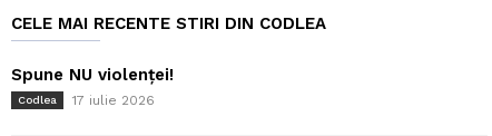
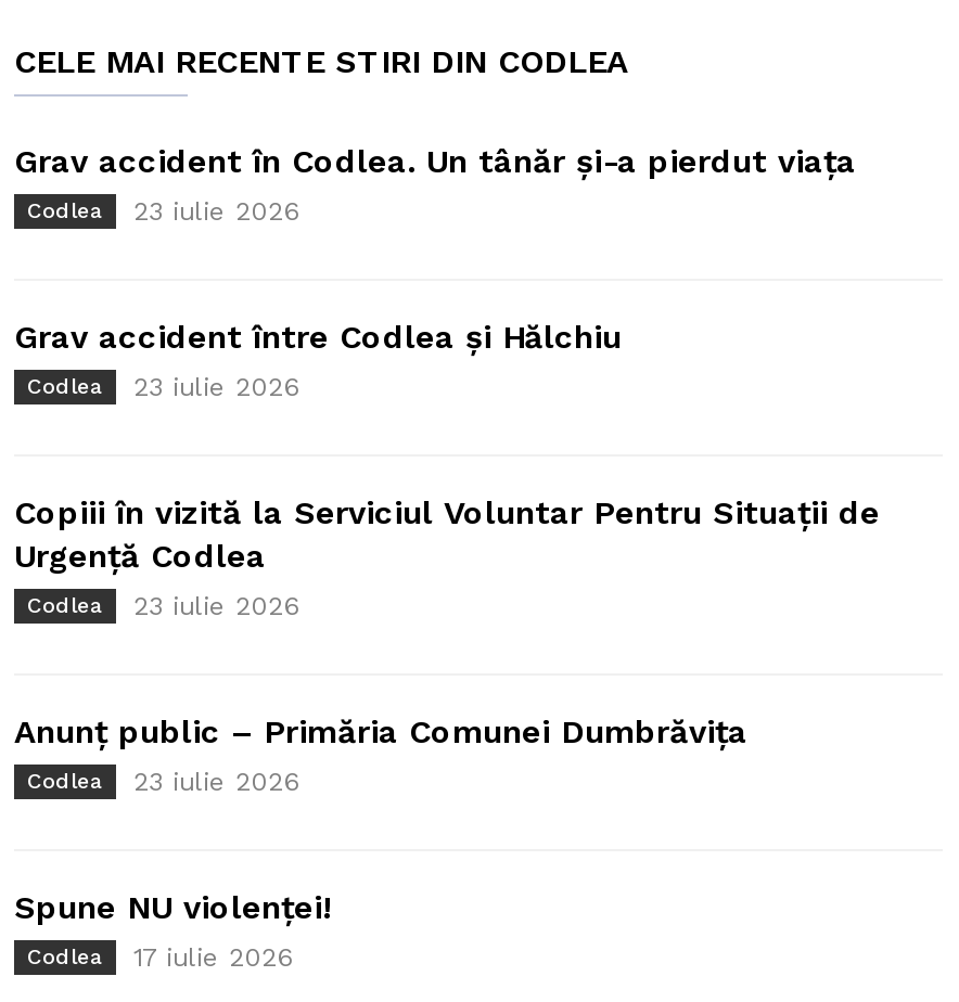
+ Grav accident în Codlea. Un tânăr și-a pierdut viața
+ Codlea
+ 23 iulie 2026
+ Grav accident între Codlea și Hălchiu
+ Codlea
+ 23 iulie 2026
+ Copiii în vizită la Serviciul Voluntar Pentru Situații de
+ Urgență Codlea
+ Codlea
+ 23 iulie 2026
+ Anunț public – Primăria Comunei Dumbrăvița
+ Codlea
+ 23 iulie 2026
